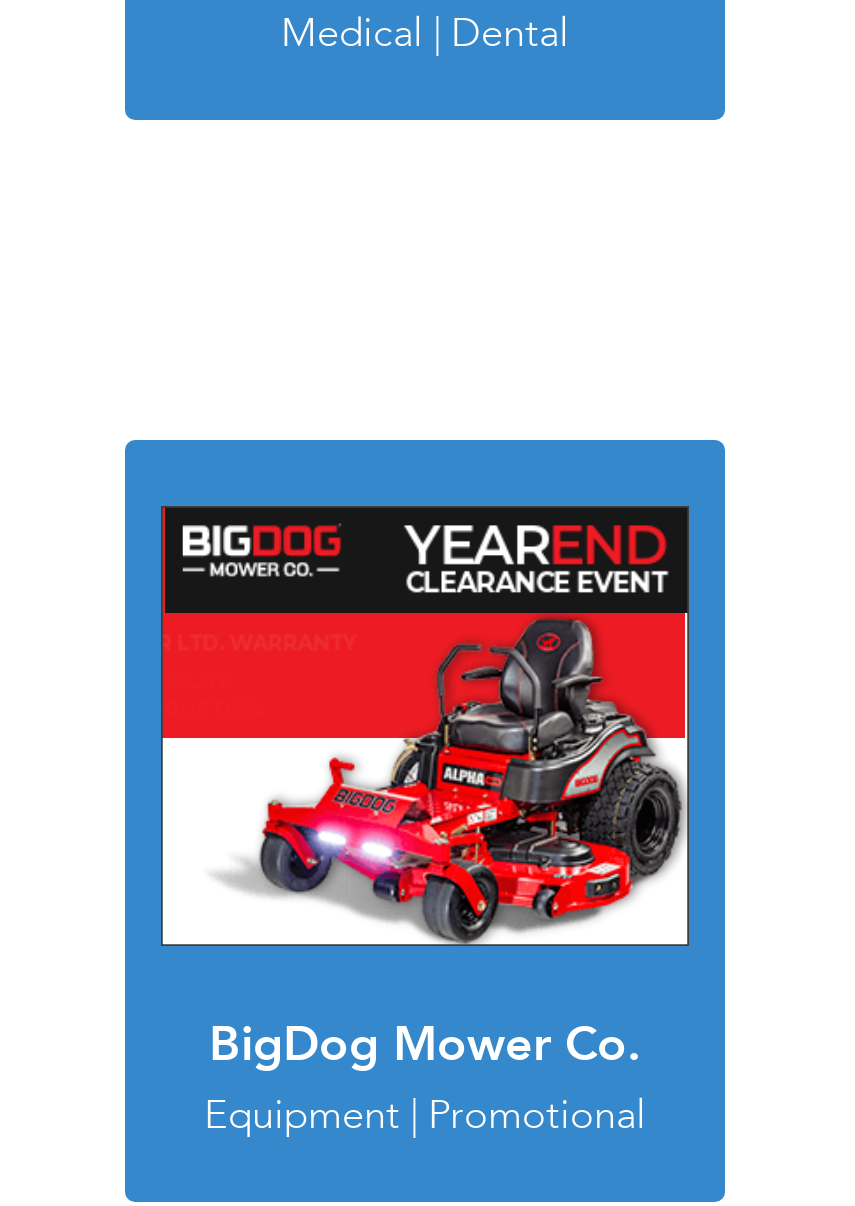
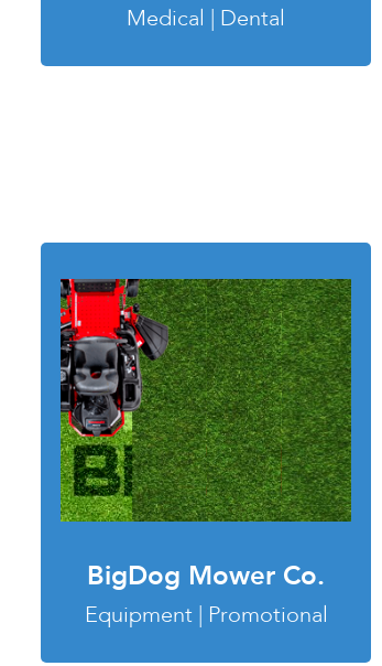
- [image]
+ [image]
